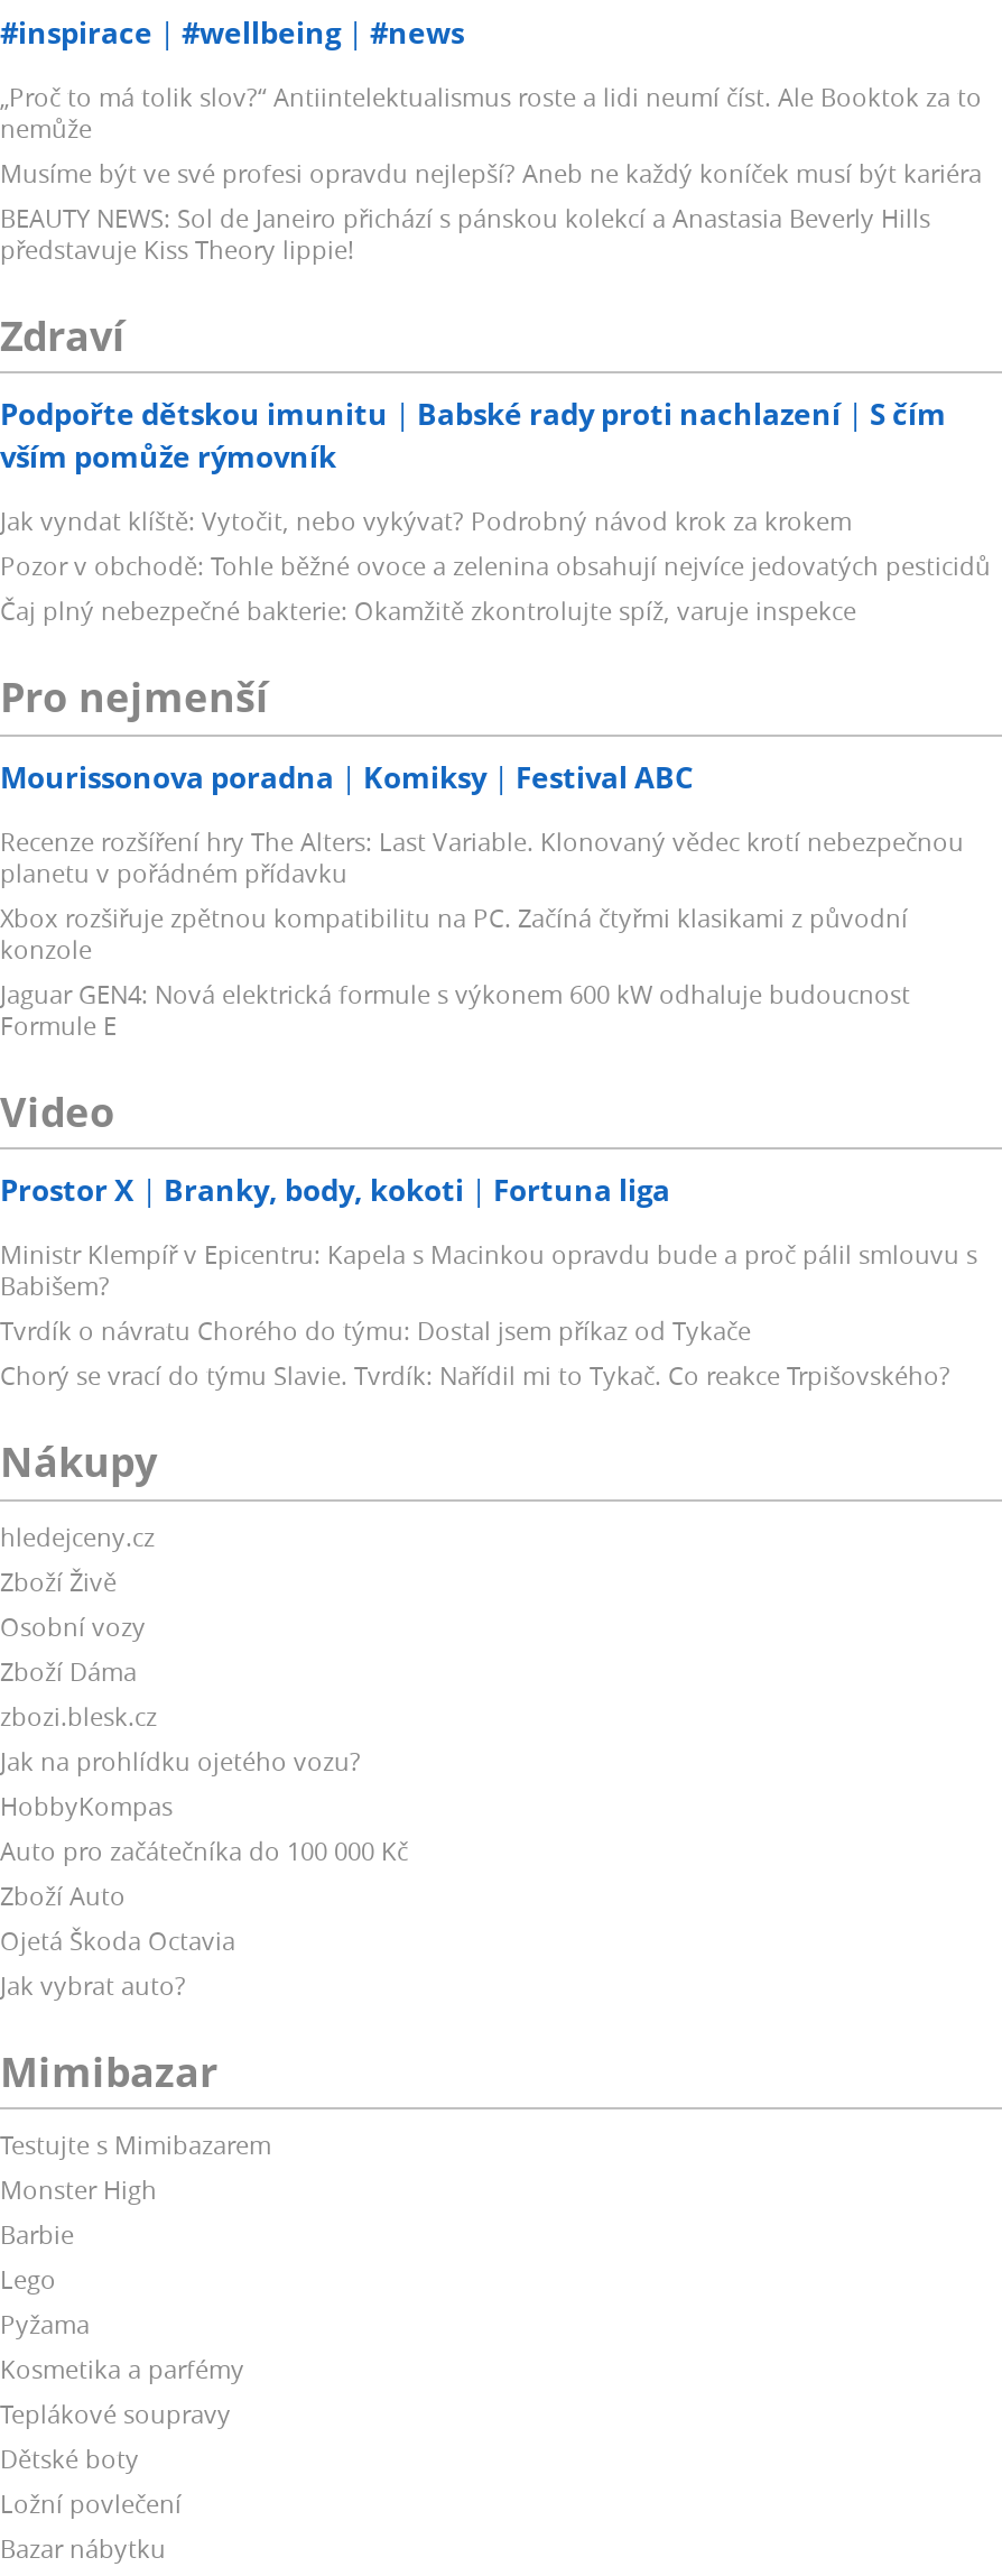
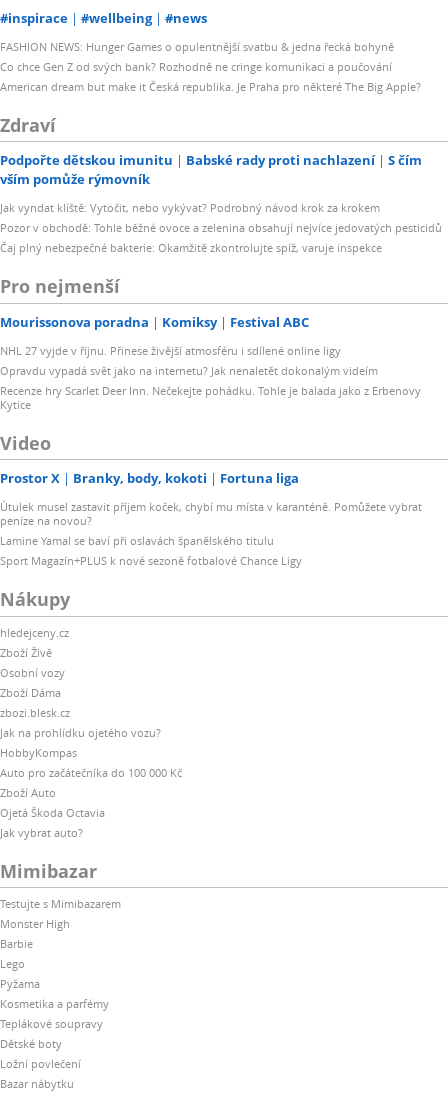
- „Proč to má tolik slov?“ Antiintelektualismus roste a lidi neumí číst. Ale Booktok za to
- nemůže
- Musíme být ve své profesi opravdu nejlepší? Aneb ne každý koníček musí být kariéra
- BEAUTY NEWS: Sol de Janeiro přichází s pánskou kolekcí a Anastasia Beverly Hills
- představuje Kiss Theory lippie!
+ FASHION NEWS: Hunger Games o opulentnější svatbu & jedna řecká bohyně
+ Co chce Gen Z od svých bank? Rozhodně ne cringe komunikaci a poučování
+ American dream but make it Česká republika. Je Praha pro některé The Big Apple?

- Recenze rozšíření hry The Alters: Last Variable. Klonovaný vědec krotí nebezpečnou
- planetu v pořádném přídavku
- Xbox rozšiřuje zpětnou kompatibilitu na PC. Začíná čtyřmi klasikami z původní
- konzole
- Jaguar GEN4: Nová elektrická formule s výkonem 600 kW odhaluje budoucnost
- Formule E
+ NHL 27 vyjde v říjnu. Přinese živější atmosféru i sdílené online ligy
+ Opravdu vypadá svět jako na internetu? Jak nenaletět dokonalým videím
+ Recenze hry Scarlet Deer Inn. Nečekejte pohádku. Tohle je balada jako z Erbenovy
+ Kytice

- Ministr Klempíř v Epicentru: Kapela s Macinkou opravdu bude a proč pálil smlouvu s
- Babišem?
- Tvrdík o návratu Chorého do týmu: Dostal jsem příkaz od Tykače
- Chorý se vrací do týmu Slavie. Tvrdík: Nařídil mi to Tykač. Co reakce Trpišovského?
+ Útulek musel zastavit příjem koček, chybí mu místa v karanténě. Pomůžete vybrat
+ peníze na novou?
+ Lamine Yamal se baví při oslavách španělského titulu
+ Sport Magazín+PLUS k nové sezoně fotbalové Chance Ligy
